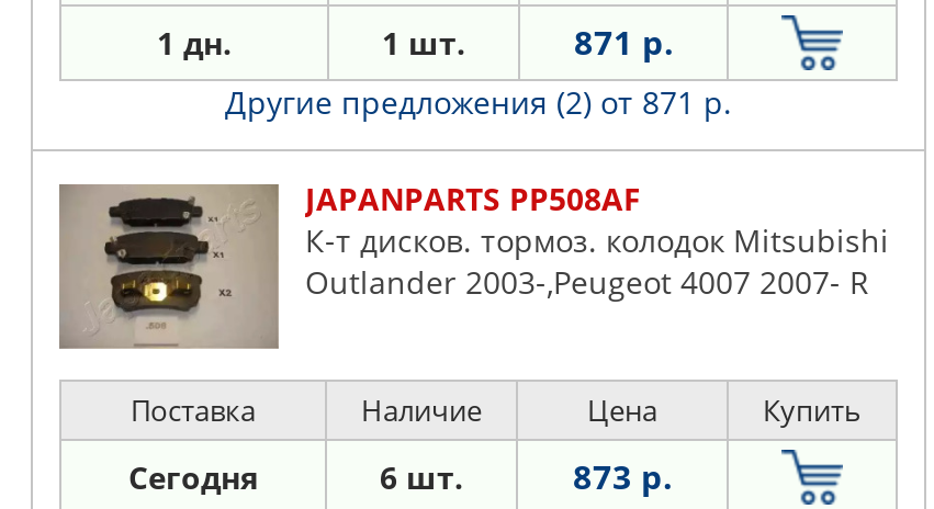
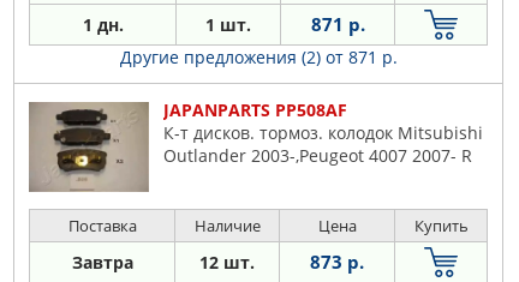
- Сегодня
- 6 шт.
+ Завтра
+ 12 шт.
